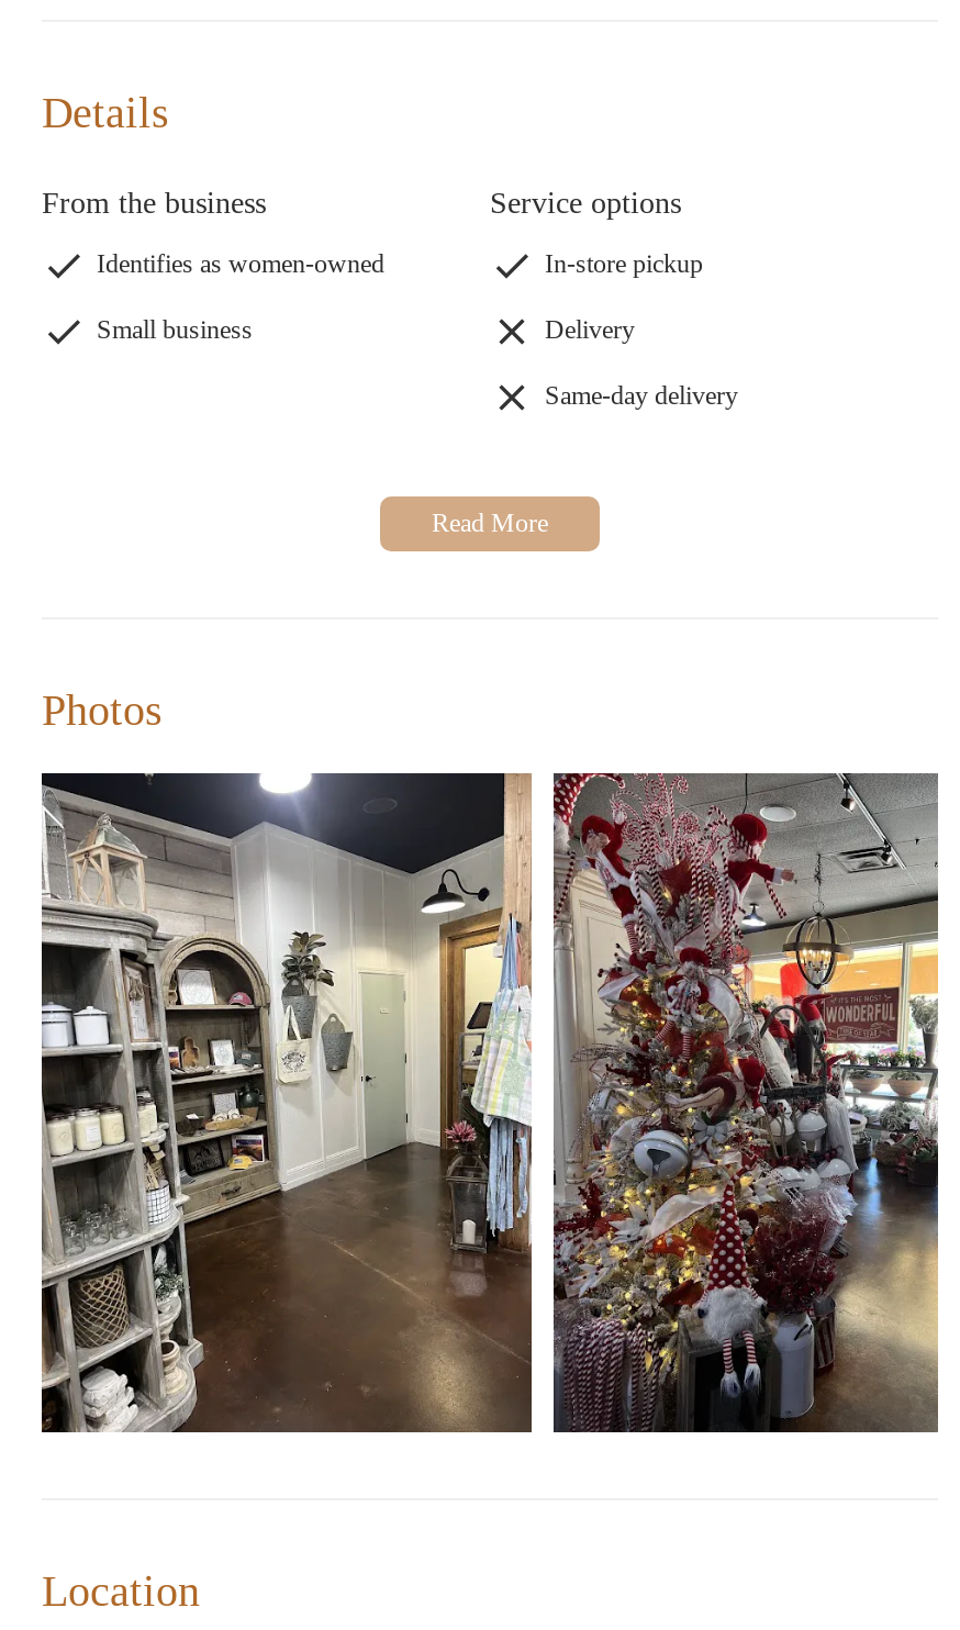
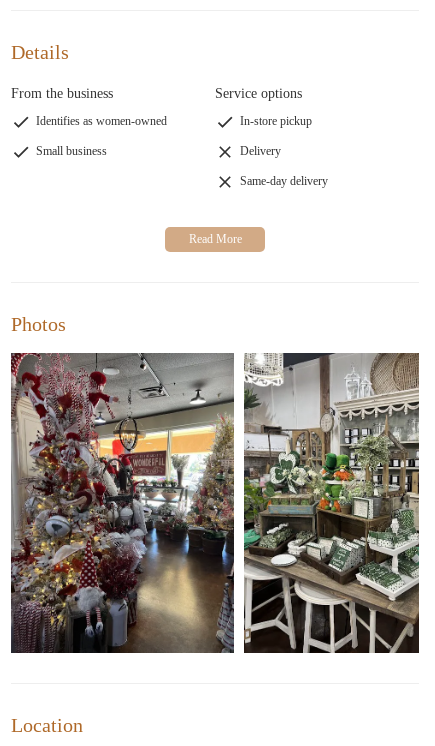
- [image]
+ [image]

- [image]
+ [image]
